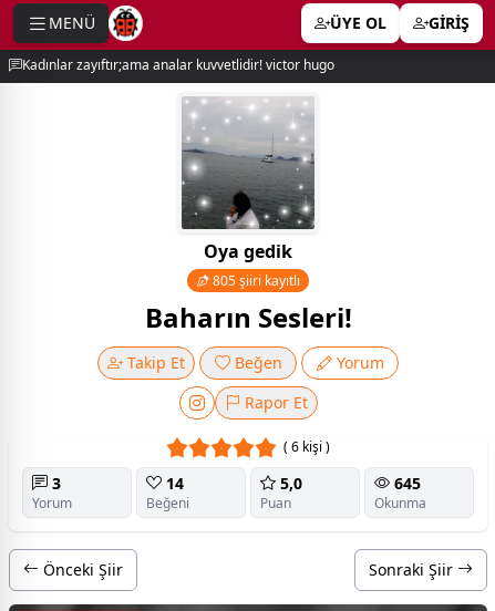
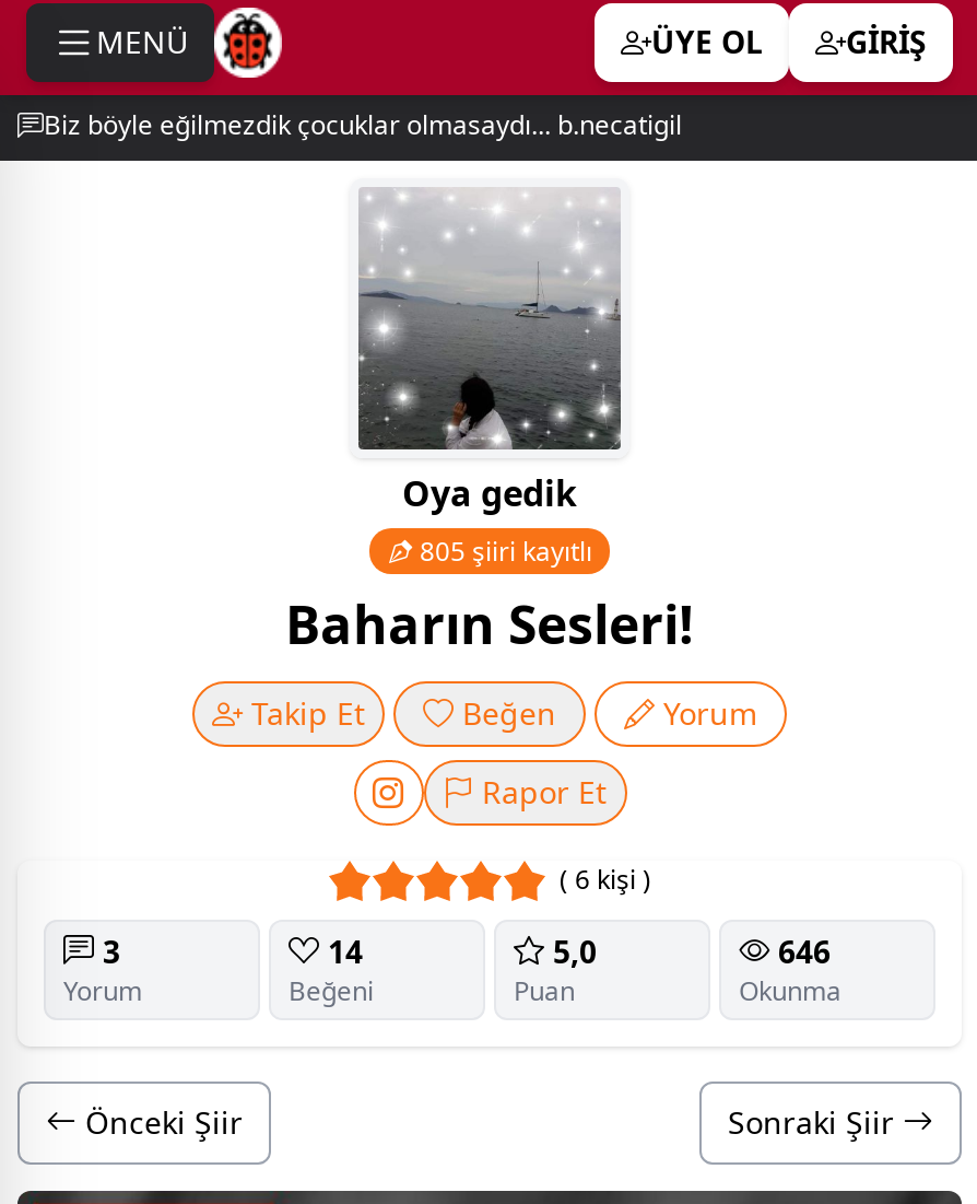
- Kadınlar zayıftır;ama analar kuvvetlidir! victor hugo
+ Biz böyle eğilmezdik çocuklar olmasaydı... b.necatigil

- 645
+ 646
